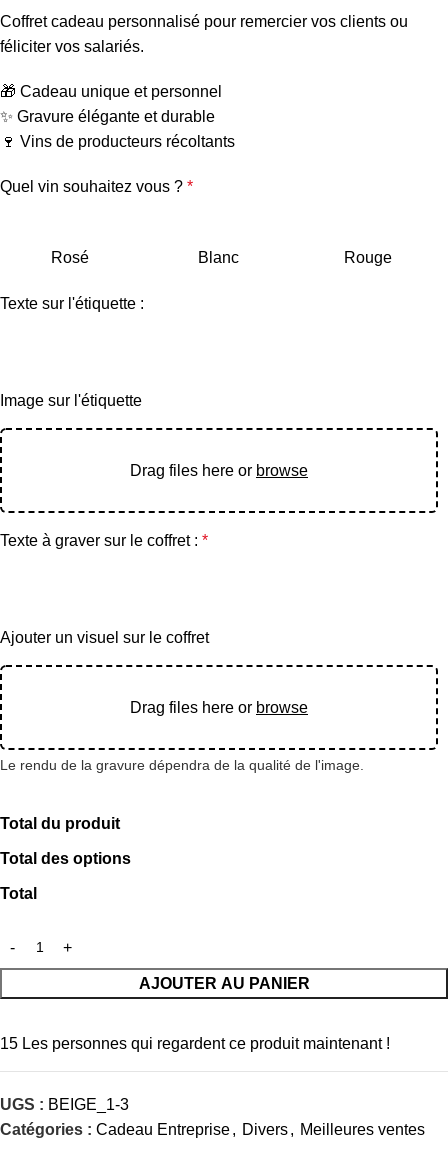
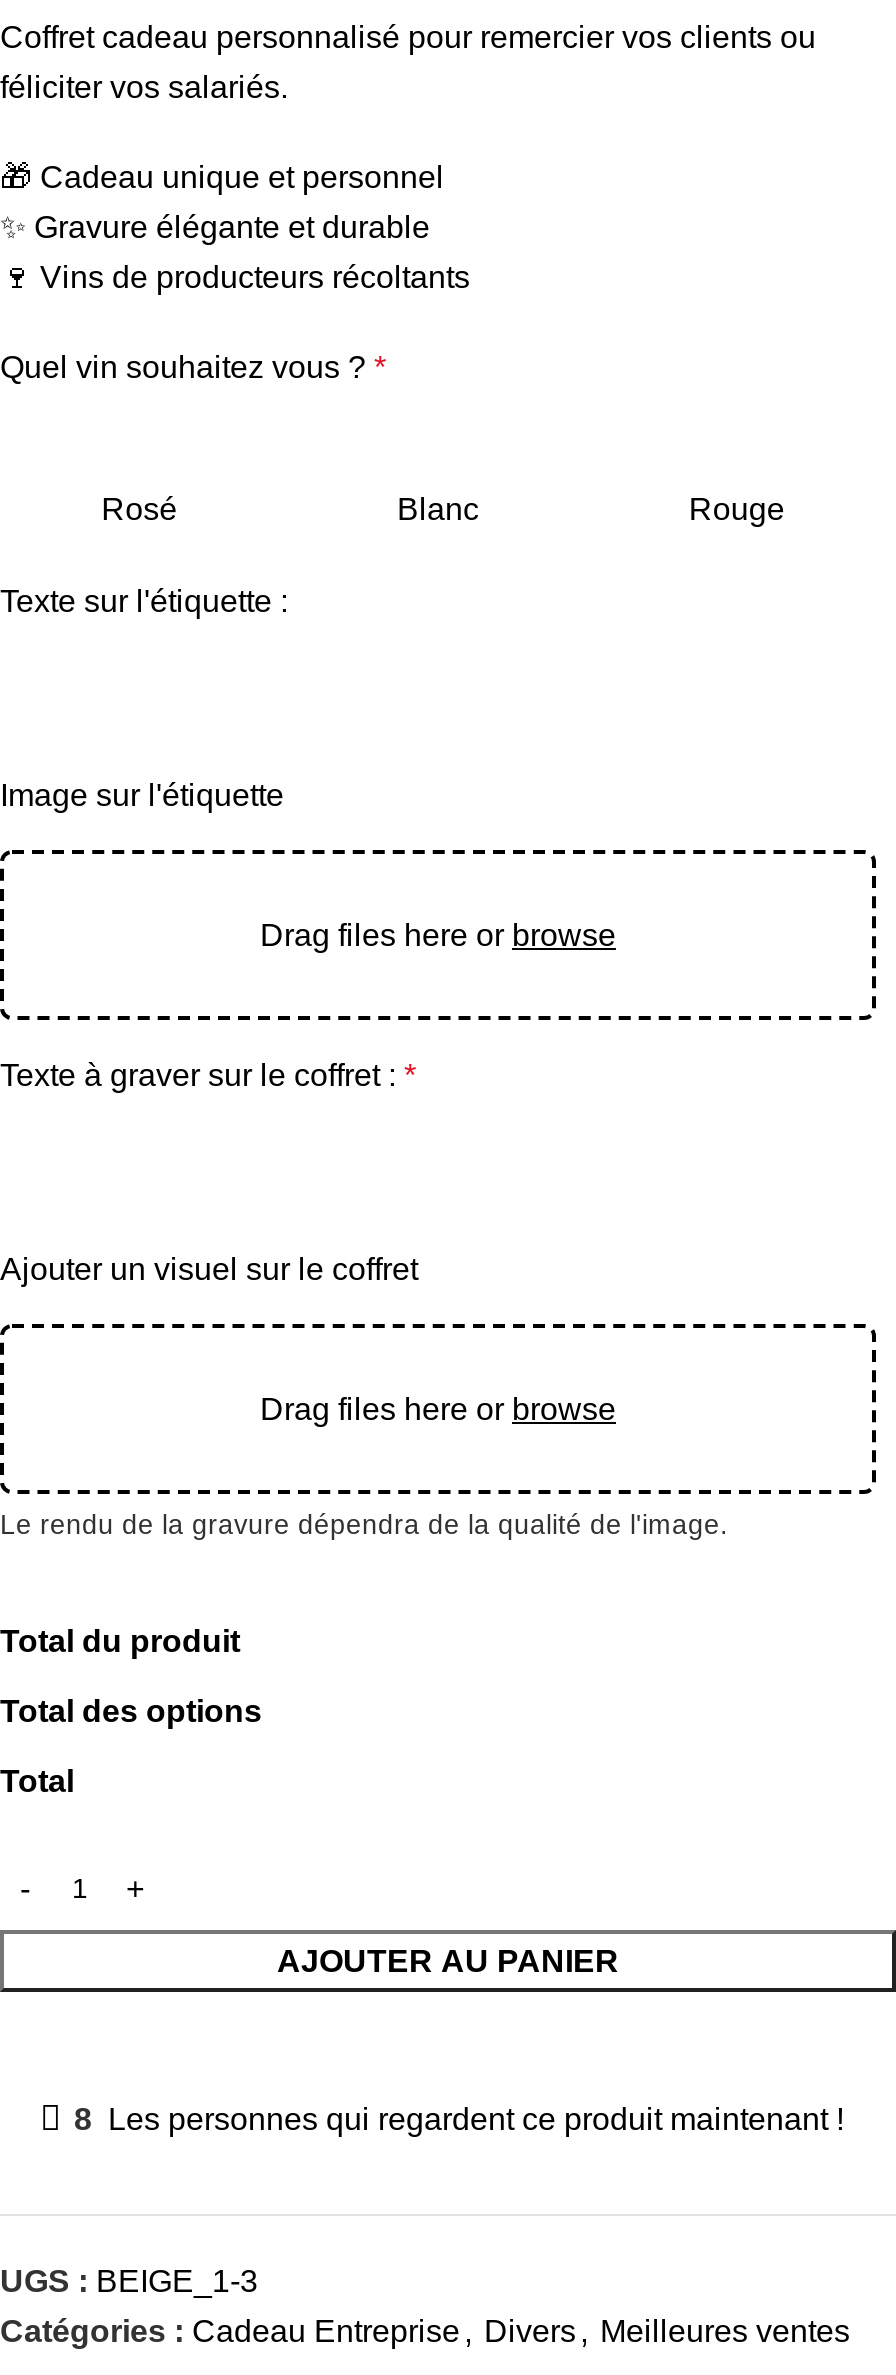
- 15 Les personnes qui regardent ce produit maintenant !
+ 8 Les personnes qui regardent ce produit maintenant !
